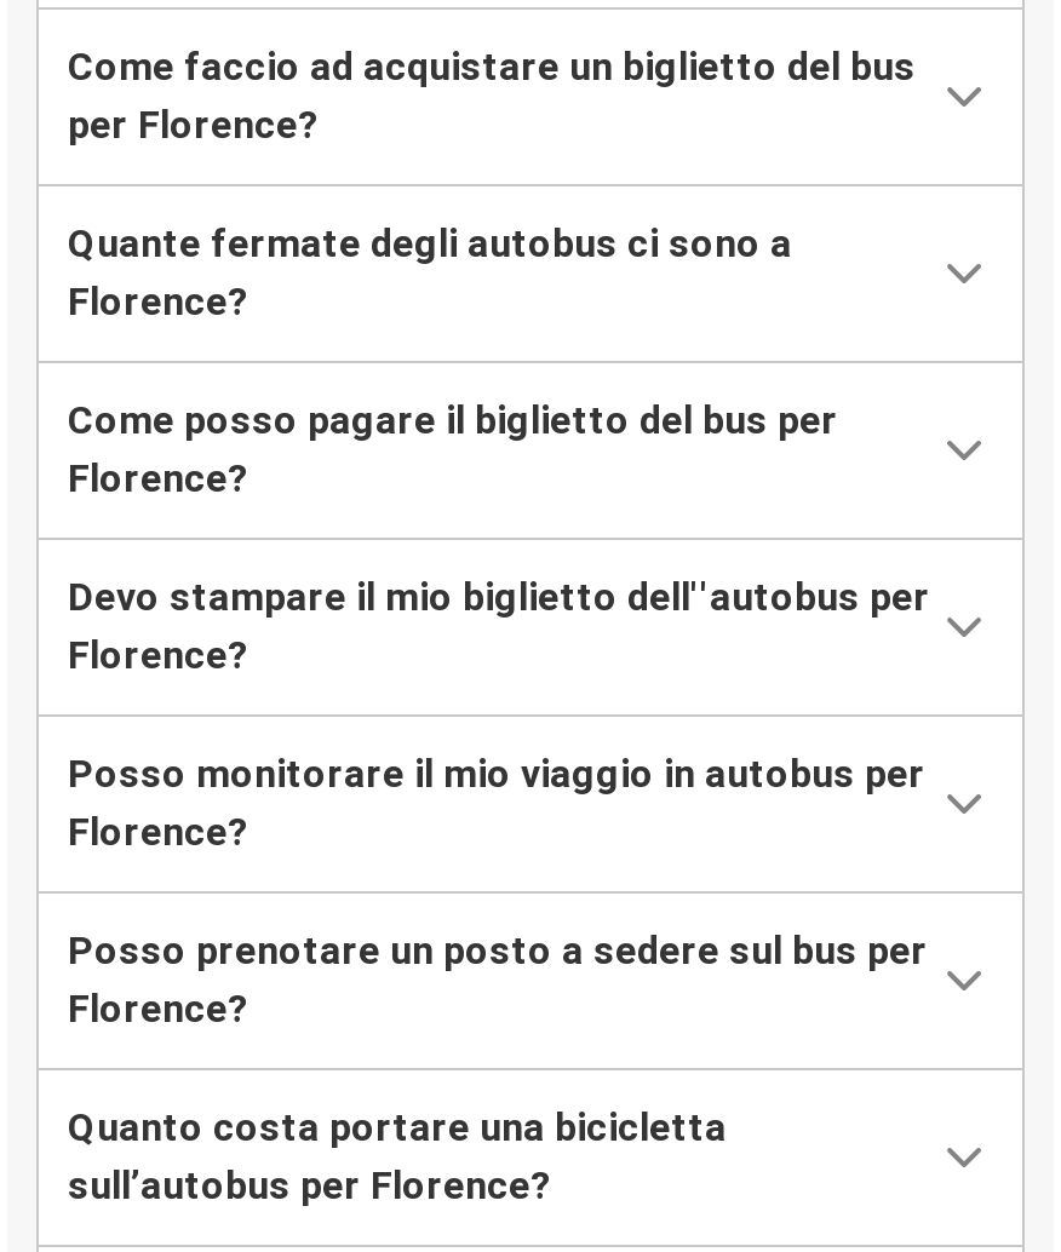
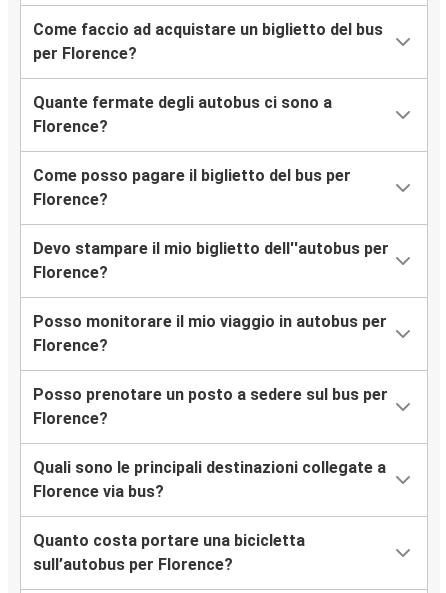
+ Quali sono le principali destinazioni collegate a
+ Florence via bus?
